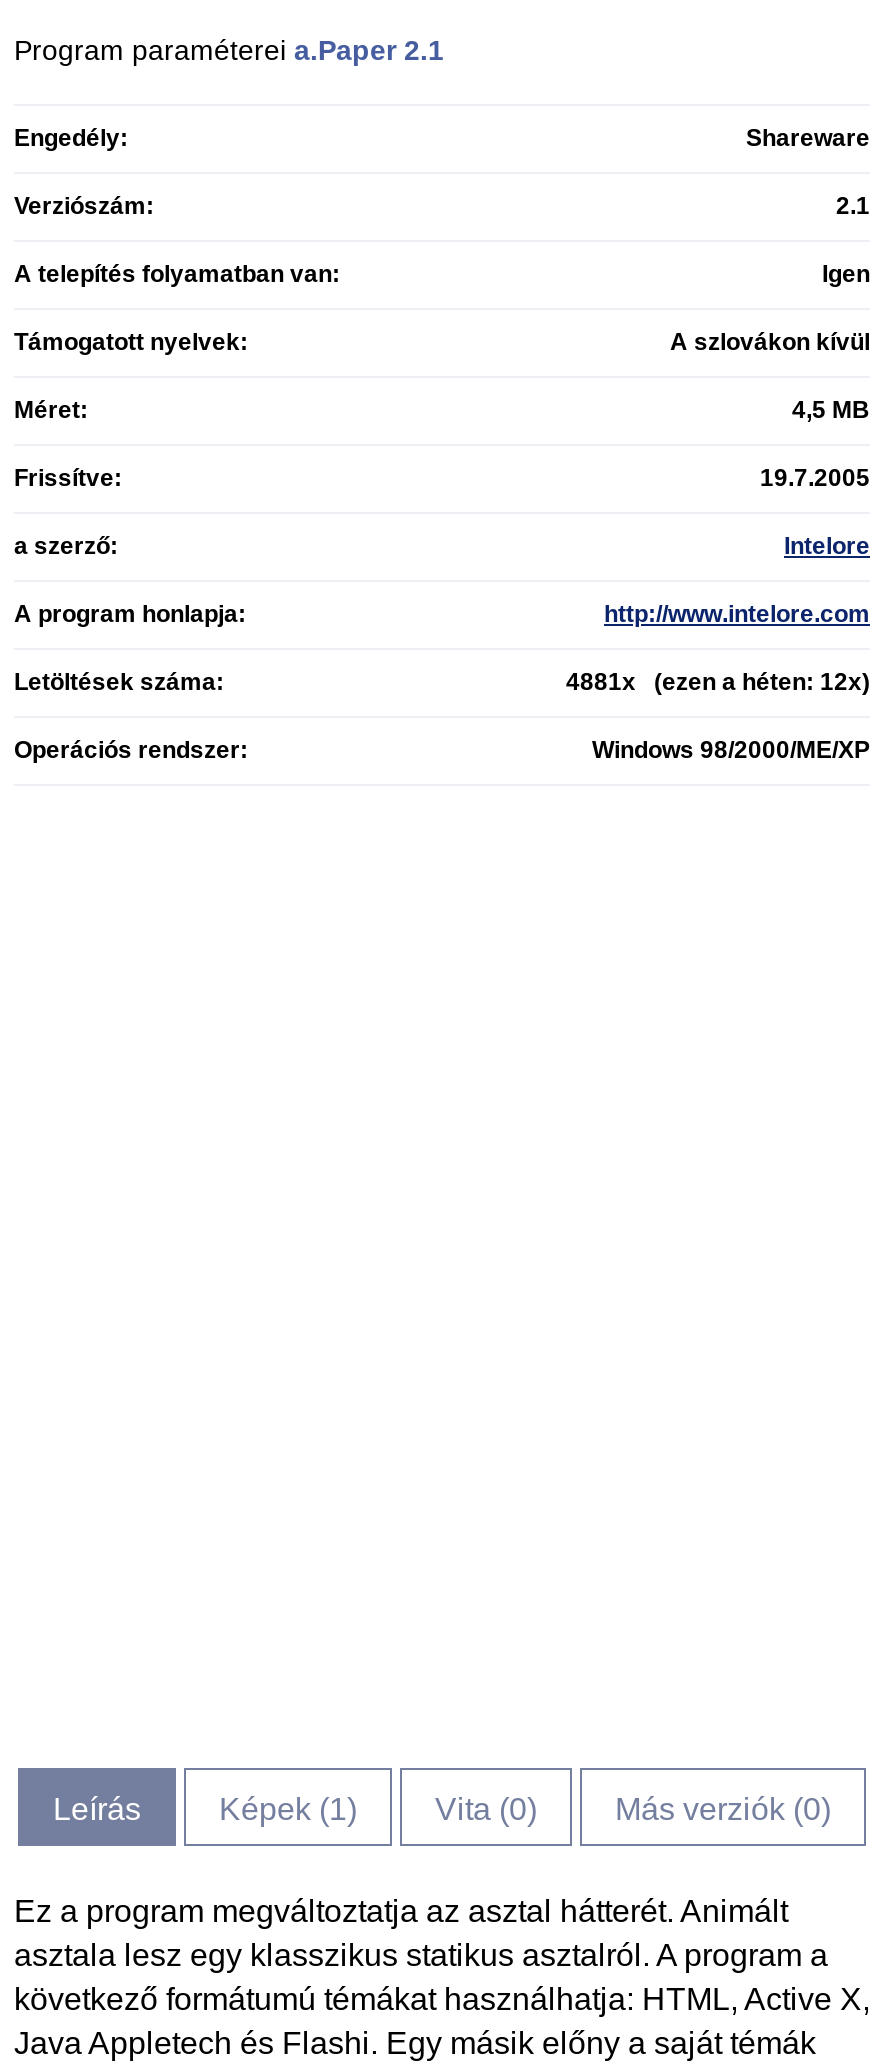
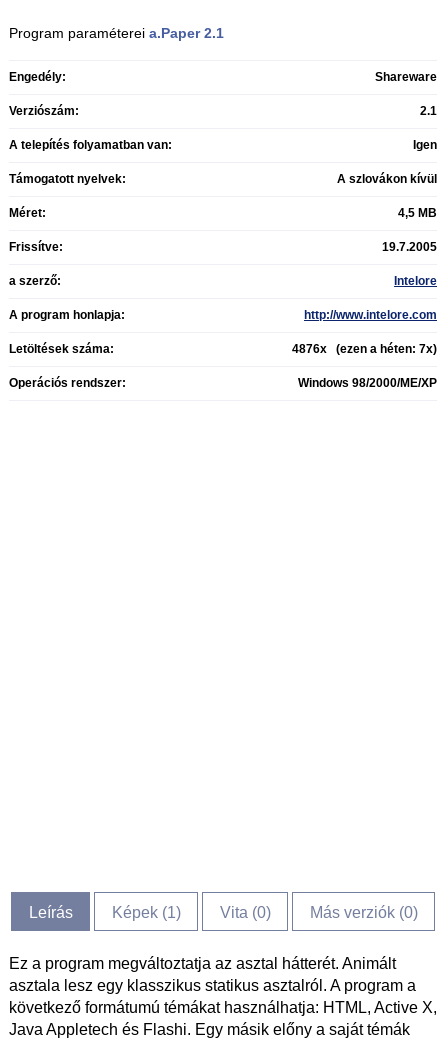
- 4881x (ezen a héten: 12x)
+ 4876x (ezen a héten: 7x)
